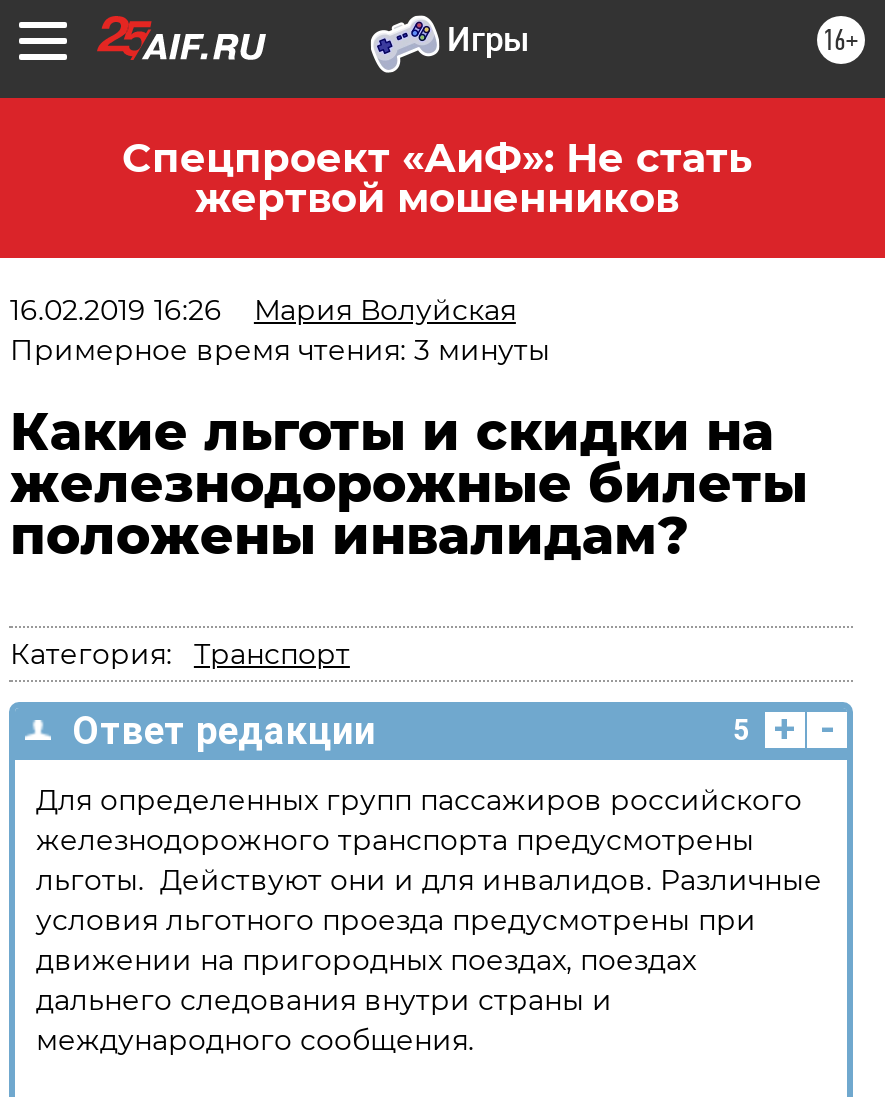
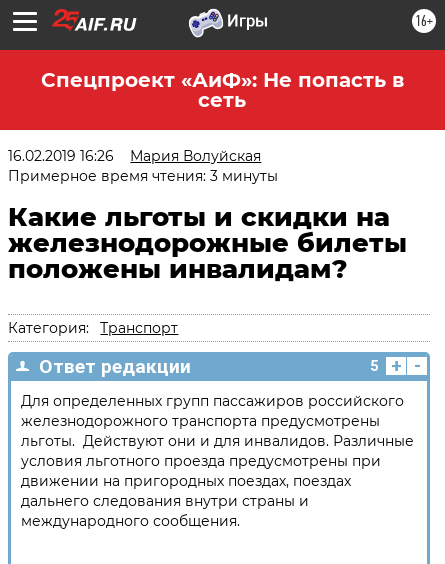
- Спецпроект «АиФ»: Не стать
- жертвой мошенников
+ Спецпроект «АиФ»: Не попасть в
+ сеть
